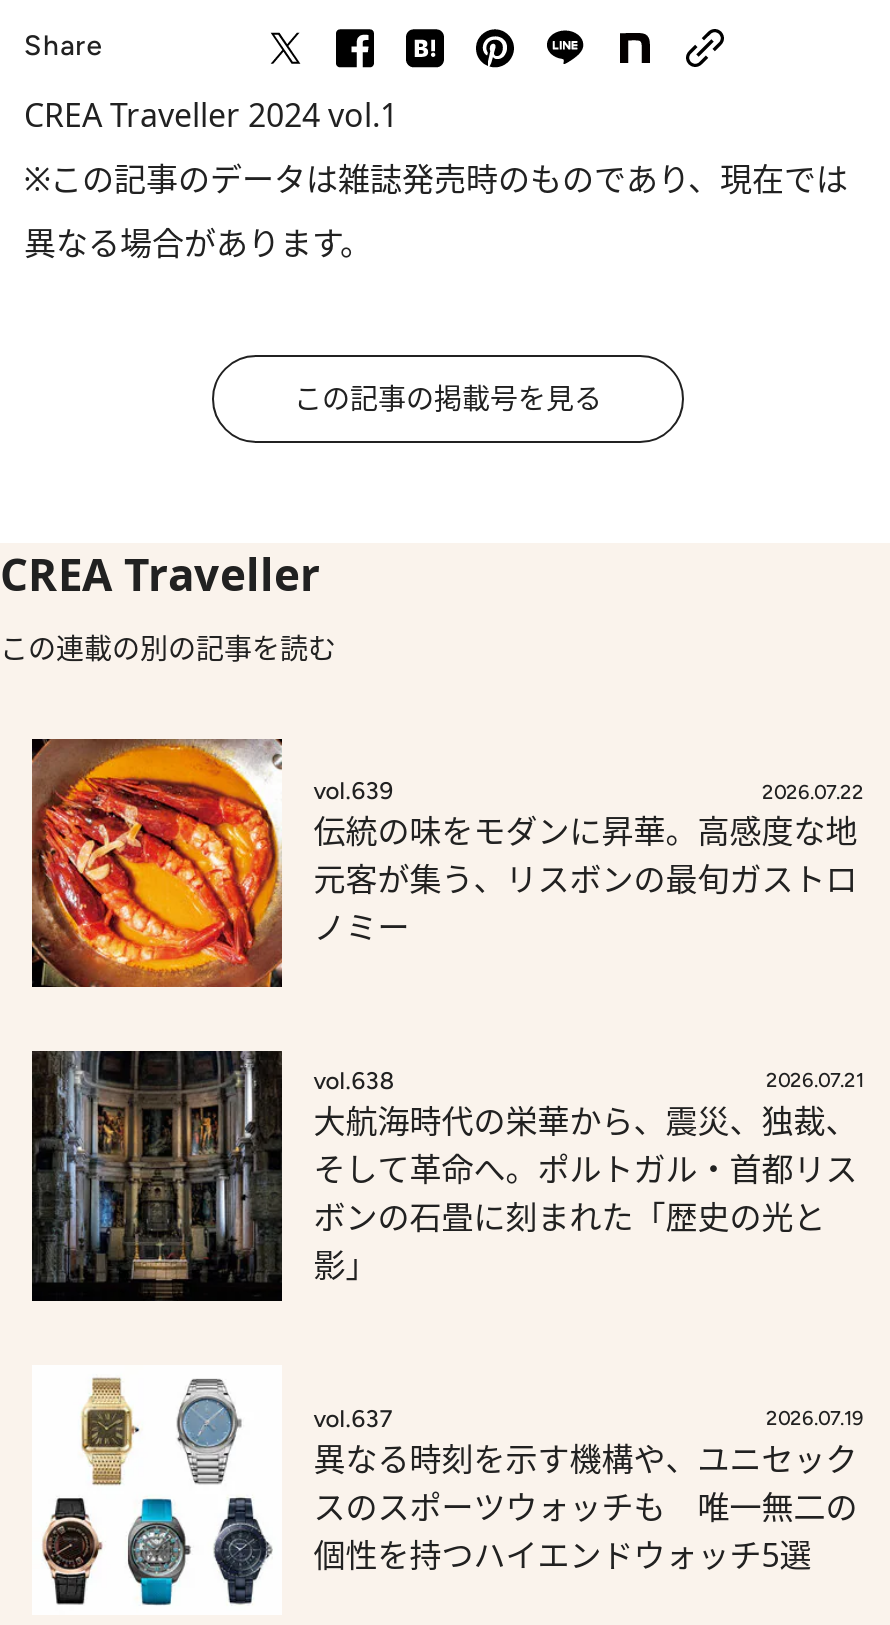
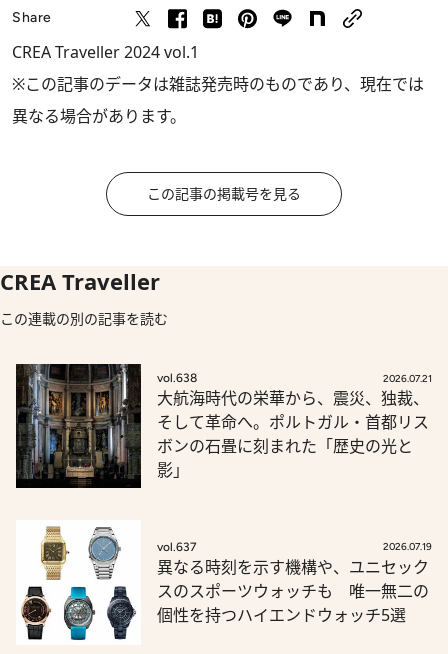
- [image]
- vol.639
- 2026.07.22
- 伝統の味をモダンに昇華。高感度な地
- 元客が集う、リスボンの最旬ガストロ
- ノミー
